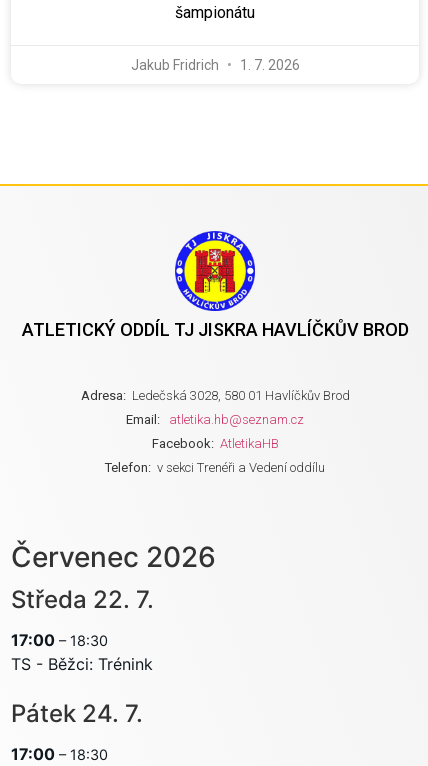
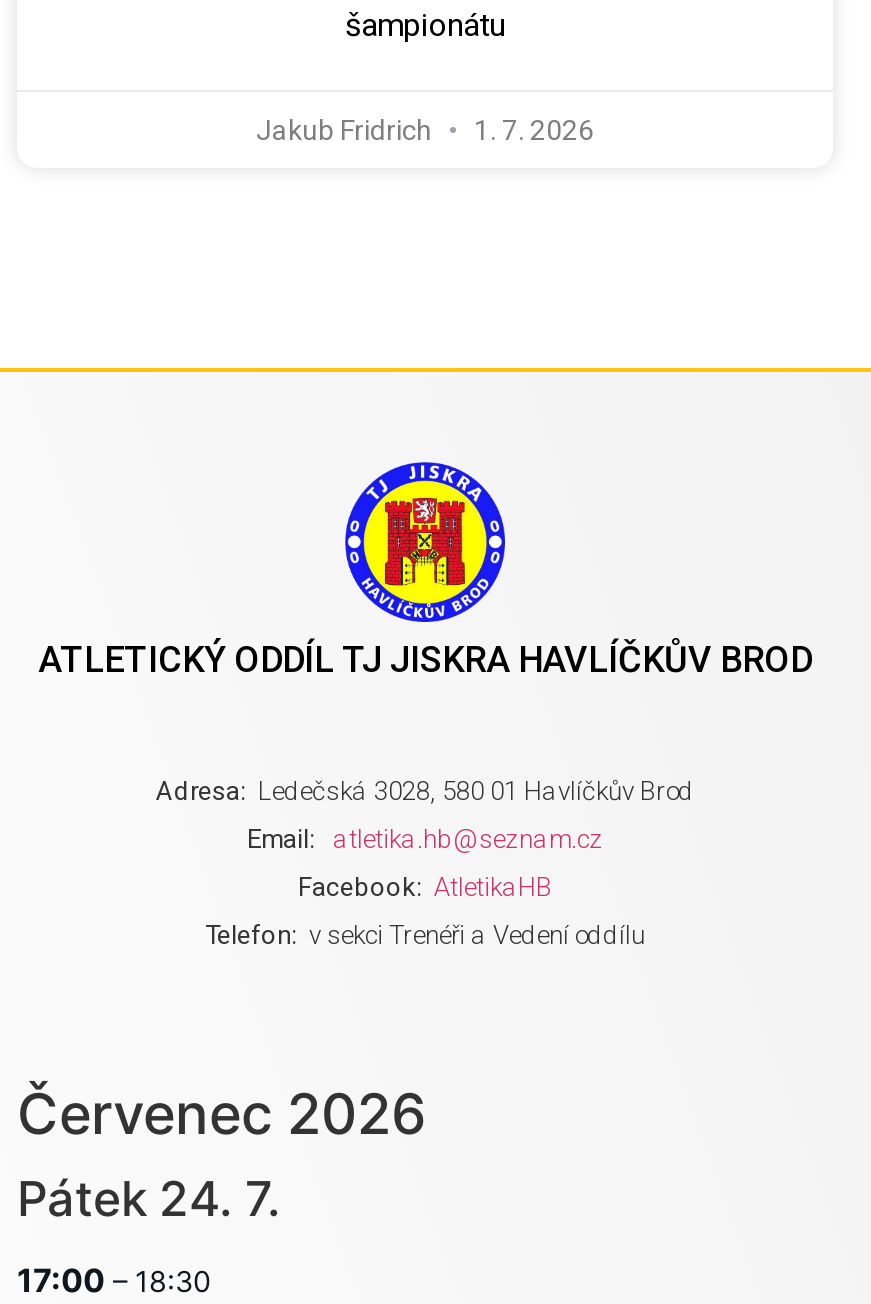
- Středa 22. 7.
- 17:00 – 18:30
- TS - Běžci: Trénink
